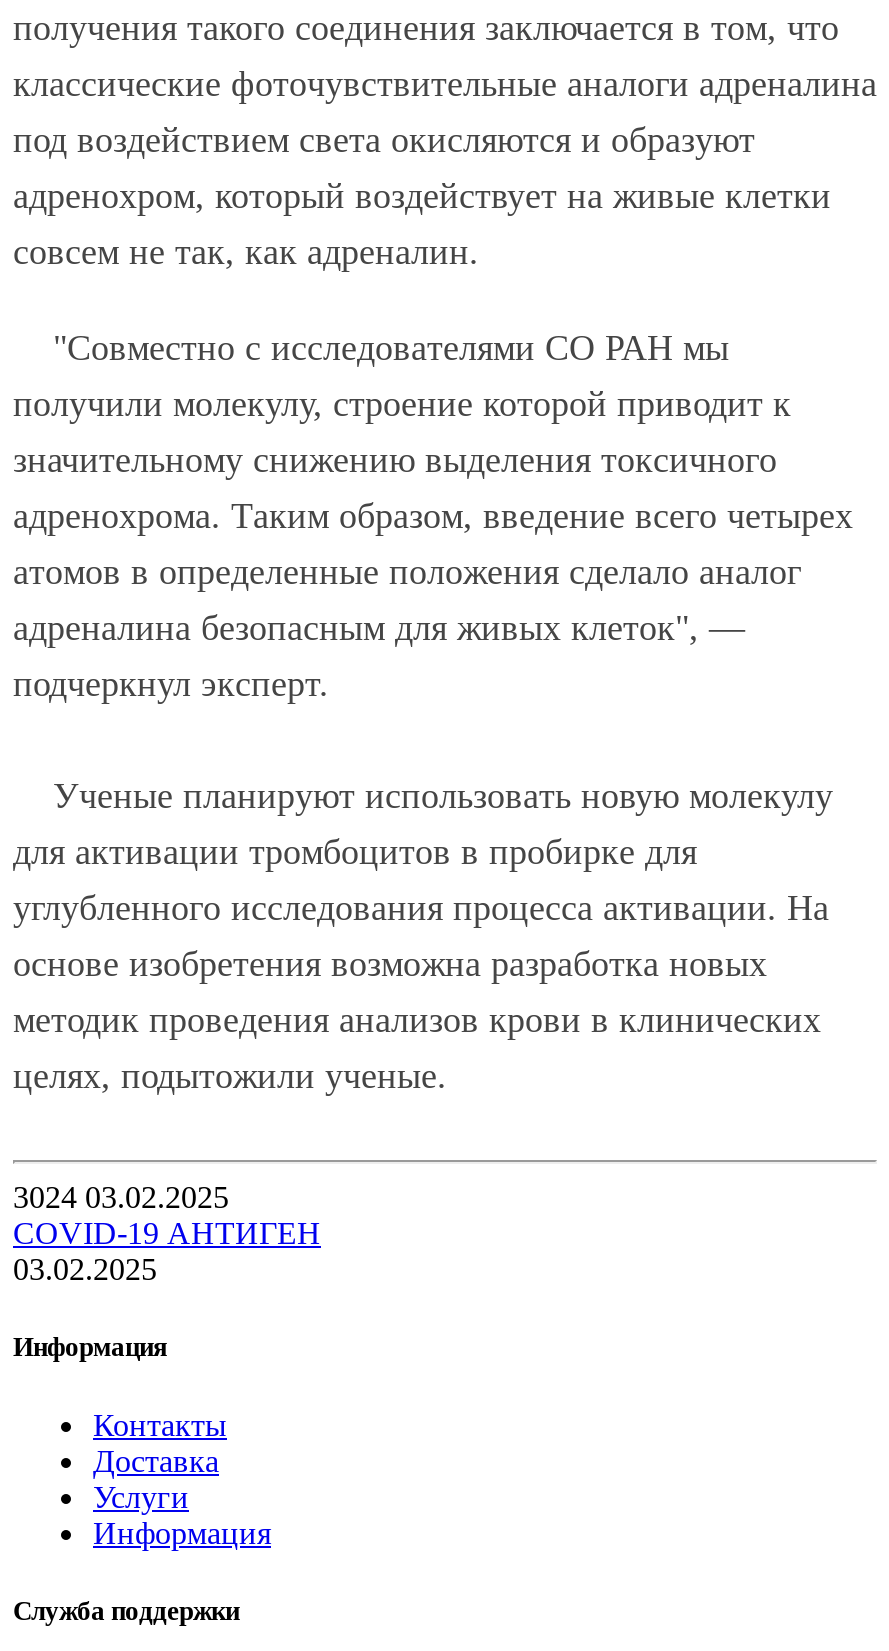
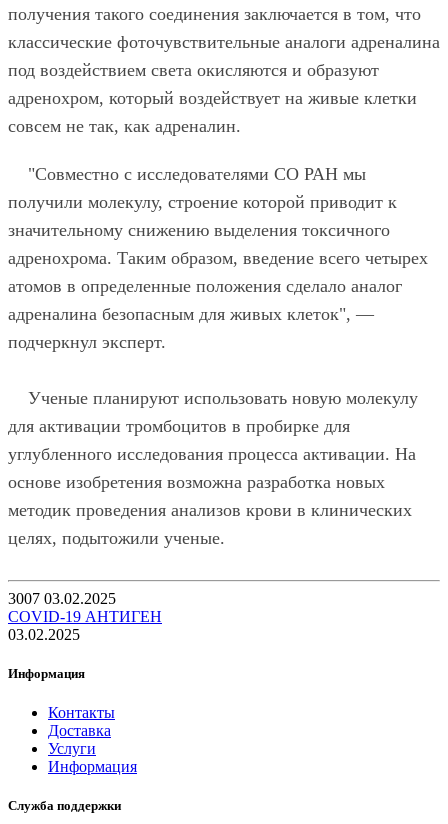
- 3024 03.02.2025
+ 3007 03.02.2025
